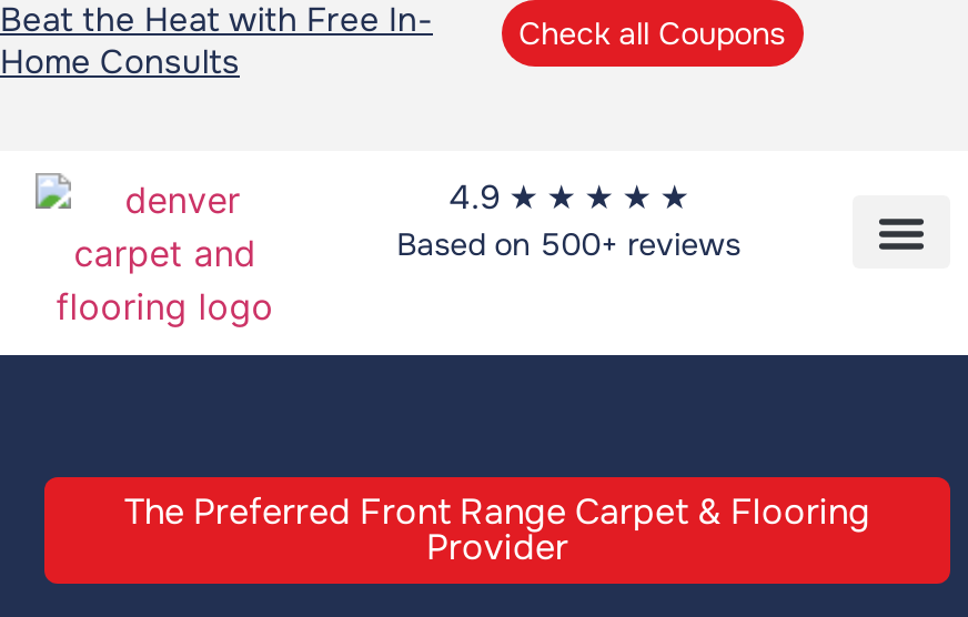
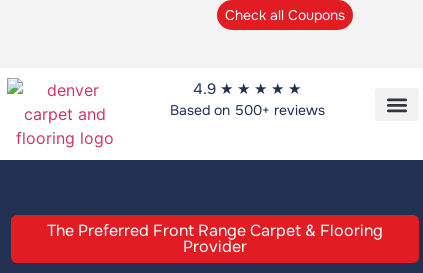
- Beat the Heat with Free In-
- Home Consults
